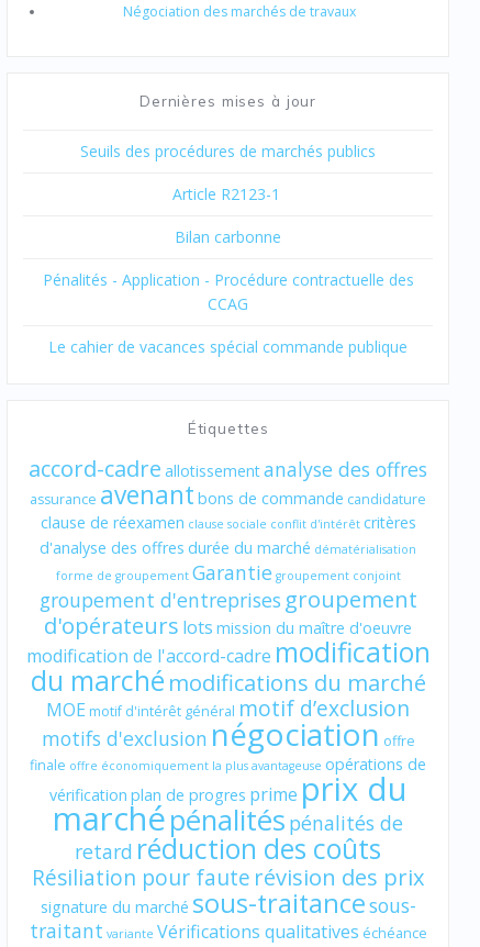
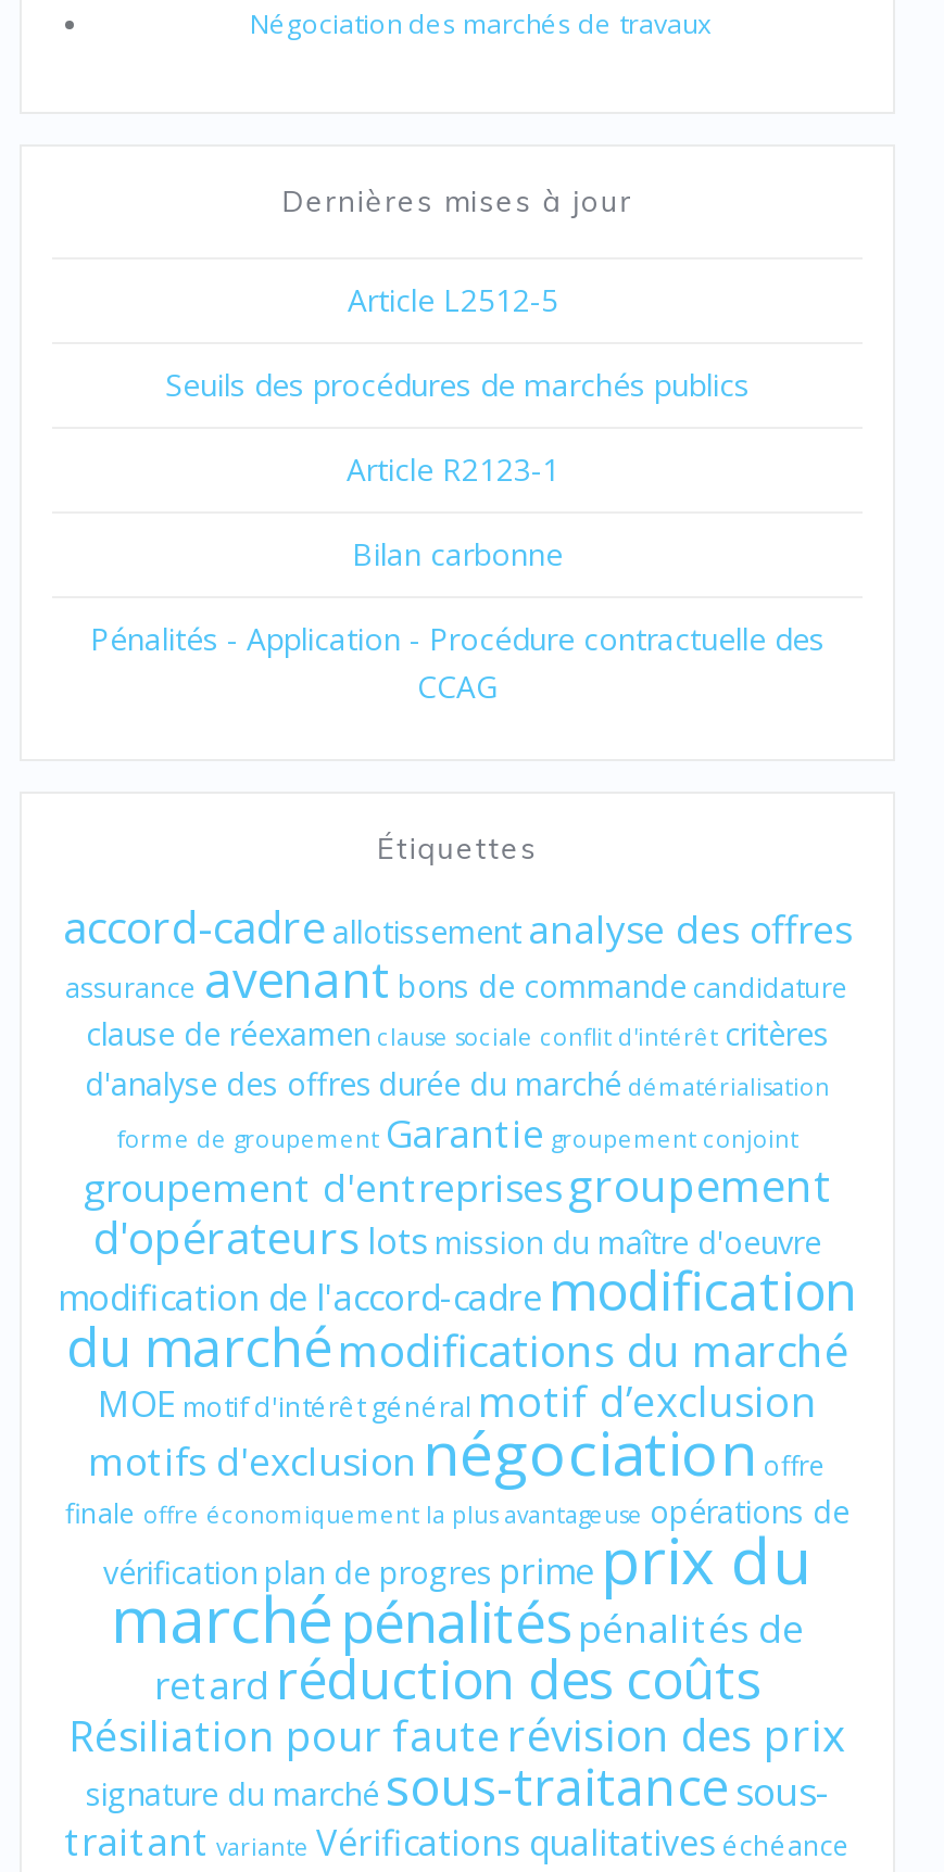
+ Article L2512-5

moved down: Seuils des procédures de marchés publics | Article R2123-1 | Bilan carbonne | Pénalités - Application - Procédure contractuelle des | CCAG

- Le cahier de vacances spécial commande publique
